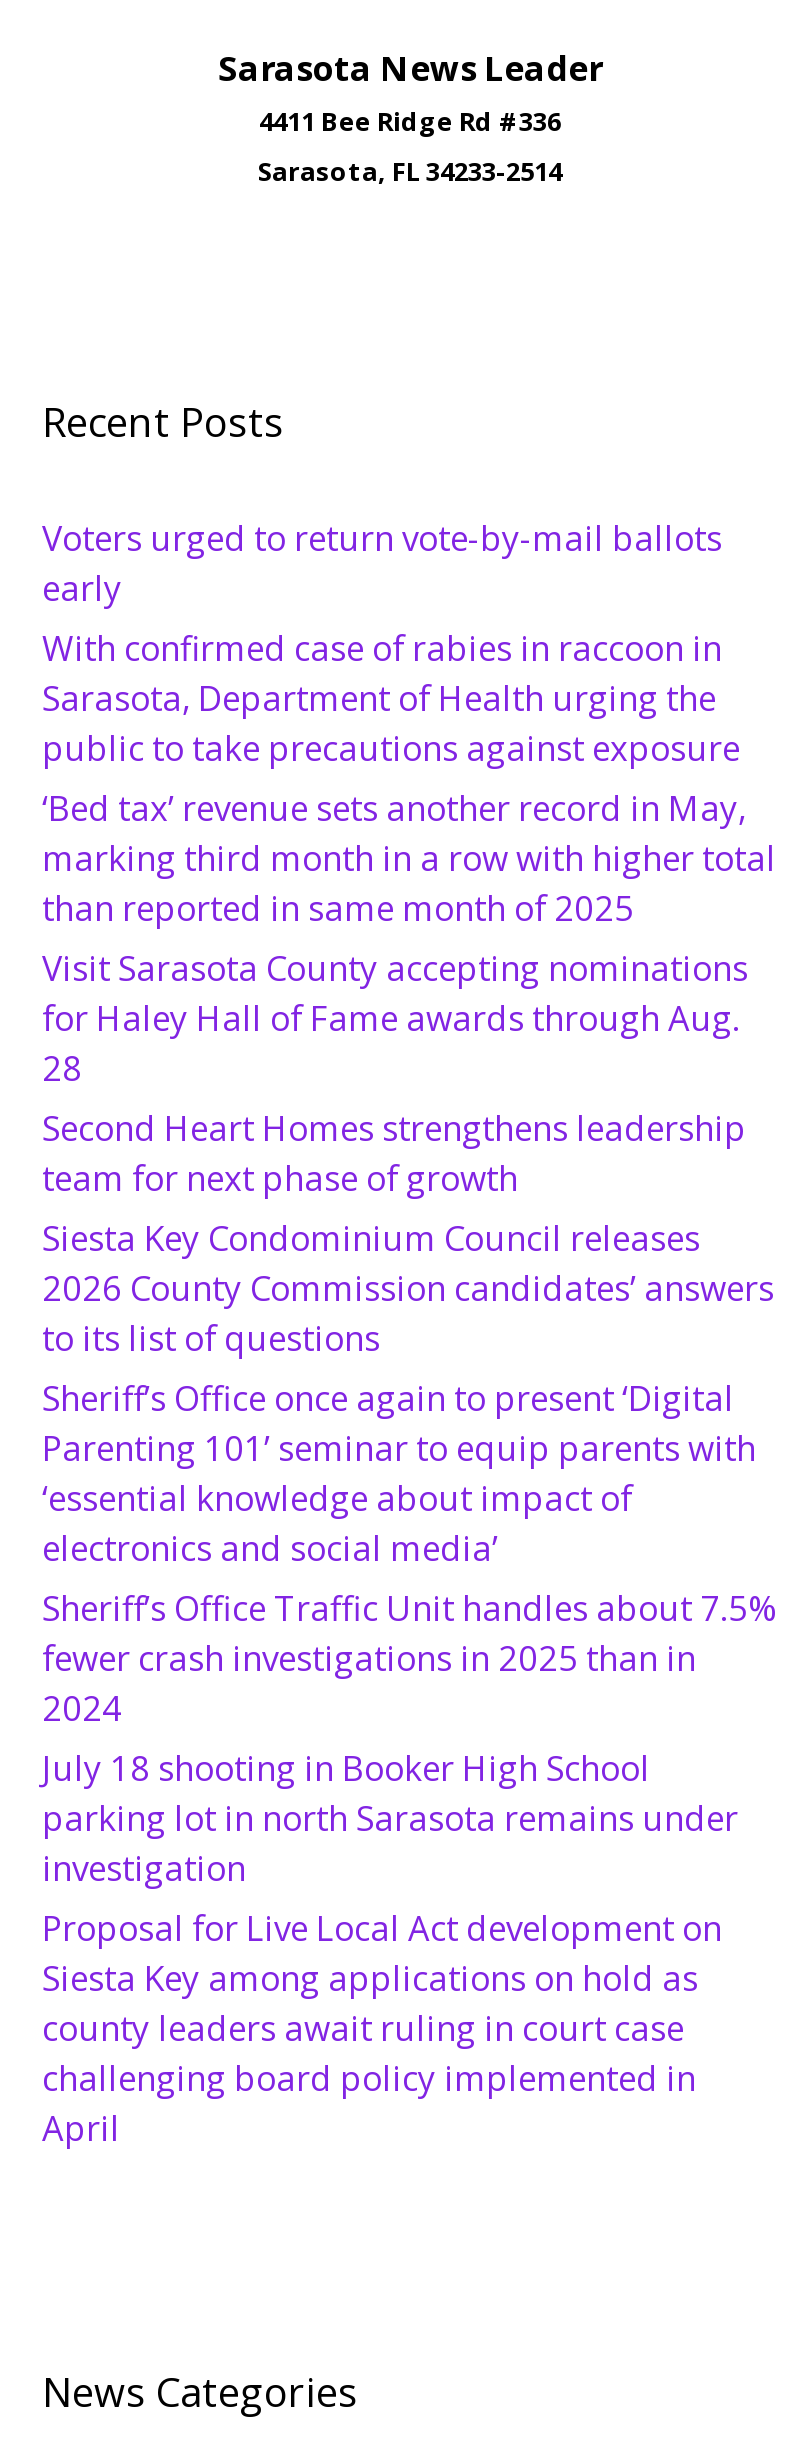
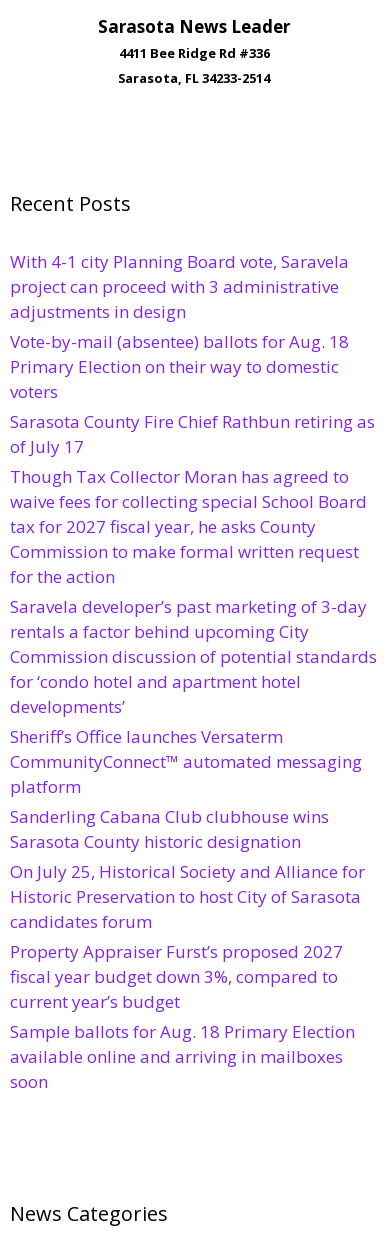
- Voters urged to return vote-by-mail ballots
- early
- With confirmed case of rabies in raccoon in
- Sarasota, Department of Health urging the
- public to take precautions against exposure
- ‘Bed tax’ revenue sets another record in May,
- marking third month in a row with higher total
- than reported in same month of 2025
- Visit Sarasota County accepting nominations
- for Haley Hall of Fame awards through Aug.
- 28
- Second Heart Homes strengthens leadership
- team for next phase of growth
- Siesta Key Condominium Council releases
- 2026 County Commission candidates’ answers
- to its list of questions
- Sheriff’s Office once again to present ‘Digital
- Parenting 101’ seminar to equip parents with
- ‘essential knowledge about impact of
- electronics and social media’
- Sheriff’s Office Traffic Unit handles about 7.5%
- fewer crash investigations in 2025 than in
- 2024
- July 18 shooting in Booker High School
- parking lot in north Sarasota remains under
- investigation
- Proposal for Live Local Act development on
- Siesta Key among applications on hold as
- county leaders await ruling in court case
- challenging board policy implemented in
- April
+ With 4-1 city Planning Board vote, Saravela
+ project can proceed with 3 administrative
+ adjustments in design
+ Vote-by-mail (absentee) ballots for Aug. 18
+ Primary Election on their way to domestic
+ voters
+ Sarasota County Fire Chief Rathbun retiring as
+ of July 17
+ Though Tax Collector Moran has agreed to
+ waive fees for collecting special School Board
+ tax for 2027 fiscal year, he asks County
+ Commission to make formal written request
+ for the action
+ Saravela developer’s past marketing of 3-day
+ rentals a factor behind upcoming City
+ Commission discussion of potential standards
+ for ‘condo hotel and apartment hotel
+ developments’
+ Sheriff’s Office launches Versaterm
+ CommunityConnect™ automated messaging
+ platform
+ Sanderling Cabana Club clubhouse wins
+ Sarasota County historic designation
+ On July 25, Historical Society and Alliance for
+ Historic Preservation to host City of Sarasota
+ candidates forum
+ Property Appraiser Furst’s proposed 2027
+ fiscal year budget down 3%, compared to
+ current year’s budget
+ Sample ballots for Aug. 18 Primary Election
+ available online and arriving in mailboxes
+ soon
